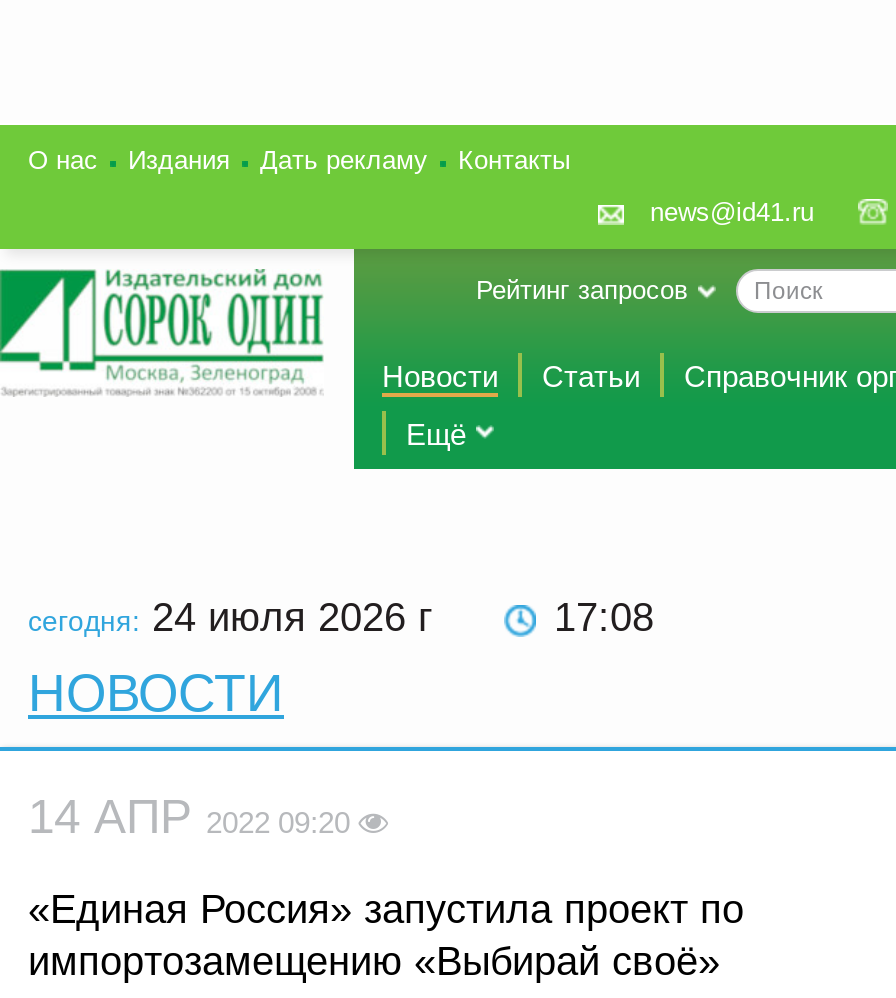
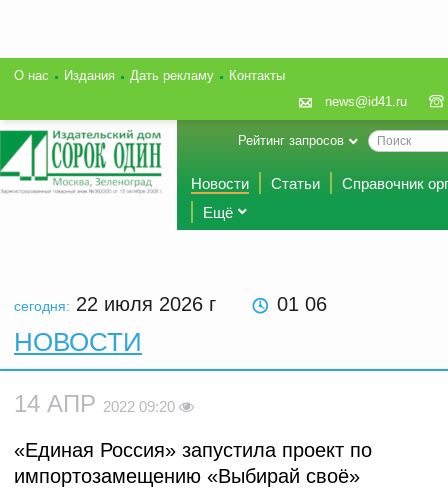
- сегодня: 24 июля 2026 г
+ сегодня: 22 июля 2026 г

- 17 08
+ 01 06
